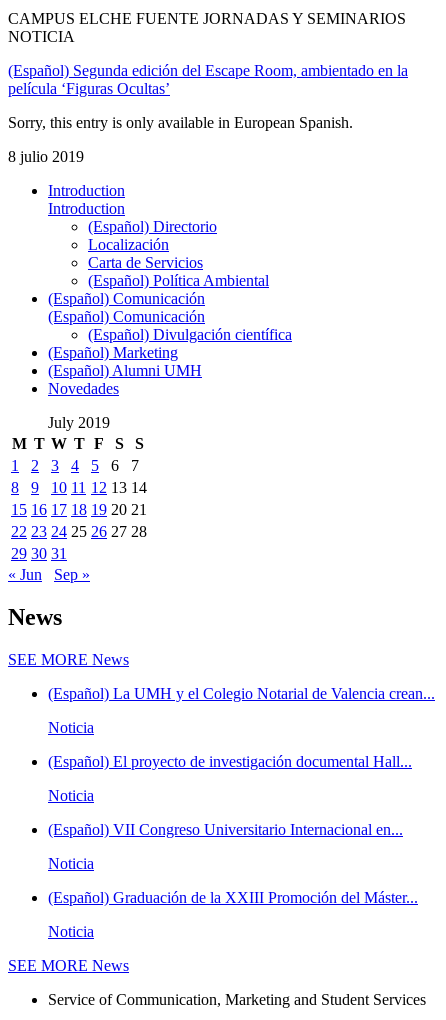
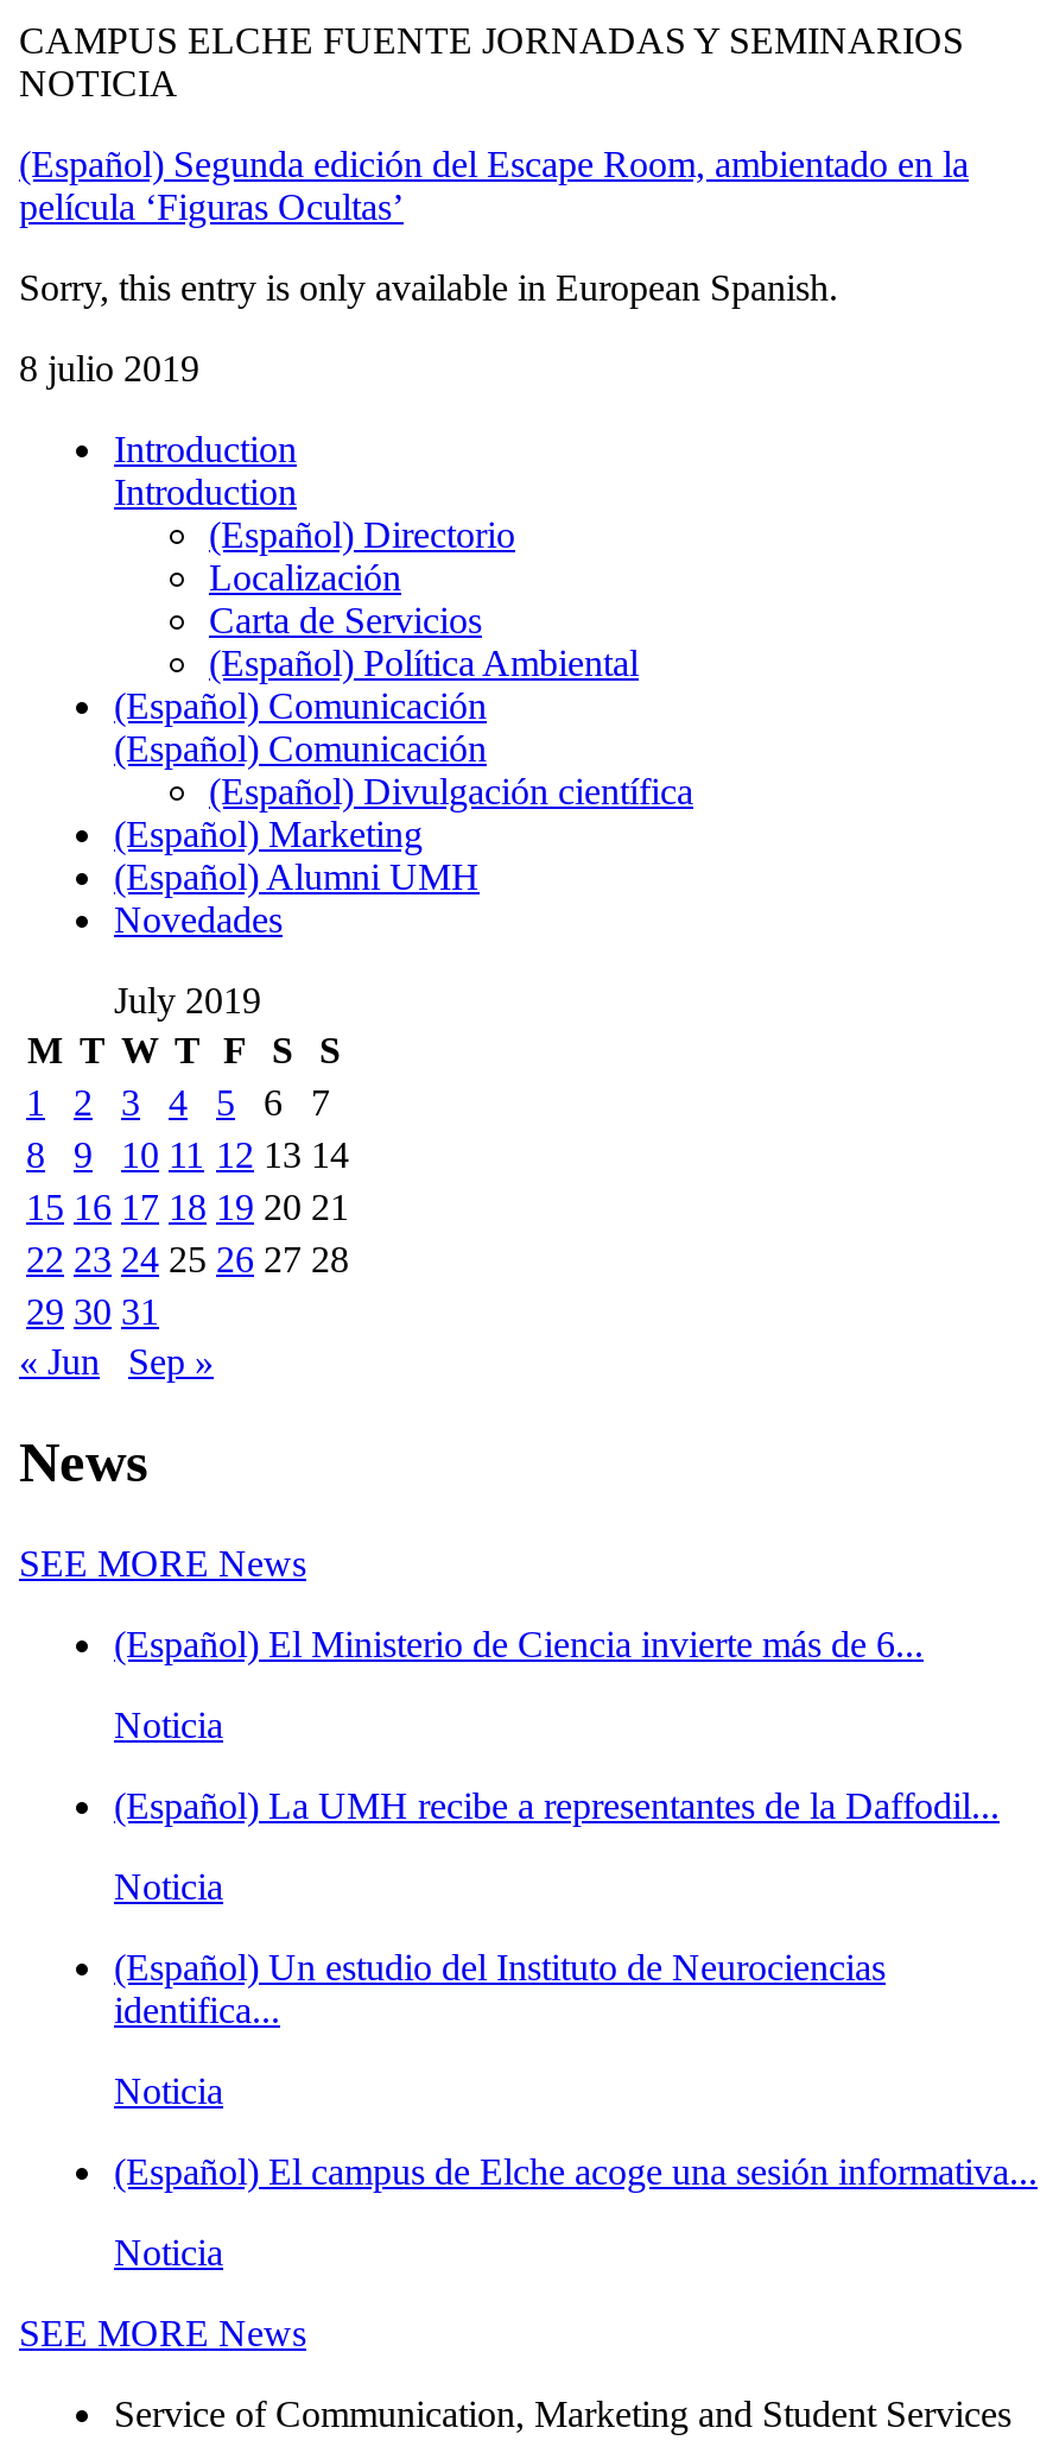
- (Español) La UMH y el Colegio Notarial de Valencia crean...
+ (Español) El Ministerio de Ciencia invierte más de 6...

- (Español) El proyecto de investigación documental Hall...
+ (Español) La UMH recibe a representantes de la Daffodil...

- (Español) VII Congreso Universitario Internacional en...
+ (Español) Un estudio del Instituto de Neurociencias
+ identifica...

- (Español) Graduación de la XXIII Promoción del Máster...
+ (Español) El campus de Elche acoge una sesión informativa...
